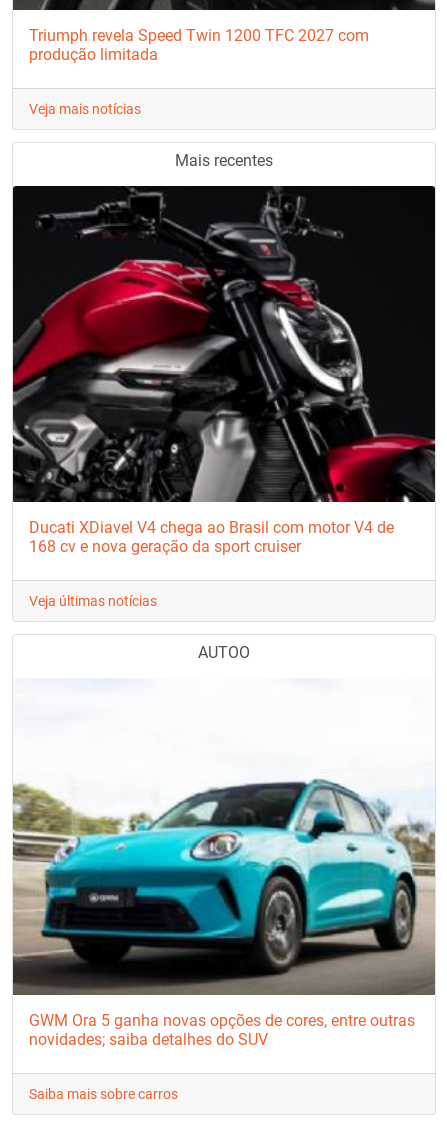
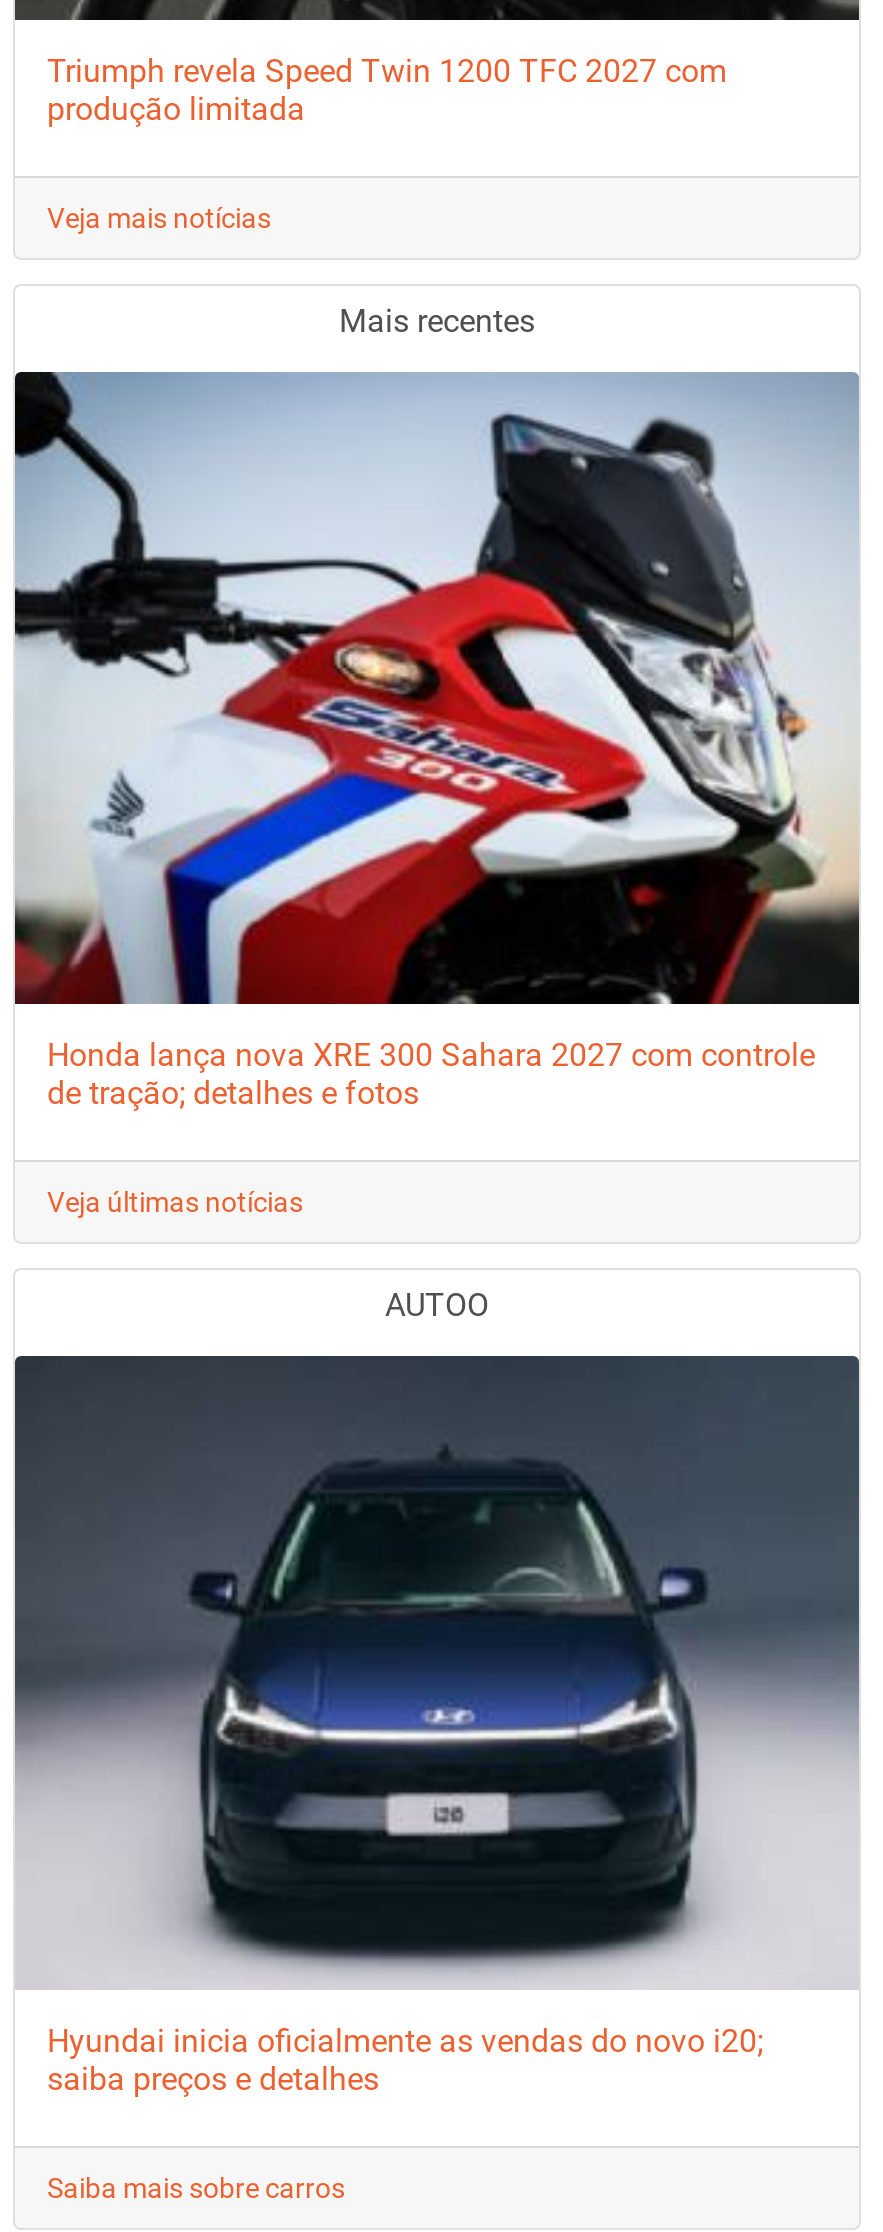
- [image]
- Ducati XDiavel V4 chega ao Brasil com motor V4 de
- 168 cv e nova geração da sport cruiser
+ [image]
+ Honda lança nova XRE 300 Sahara 2027 com controle
+ de tração; detalhes e fotos

- [image]
- GWM Ora 5 ganha novas opções de cores, entre outras
- novidades; saiba detalhes do SUV
+ [image]
+ Hyundai inicia oficialmente as vendas do novo i20;
+ saiba preços e detalhes
